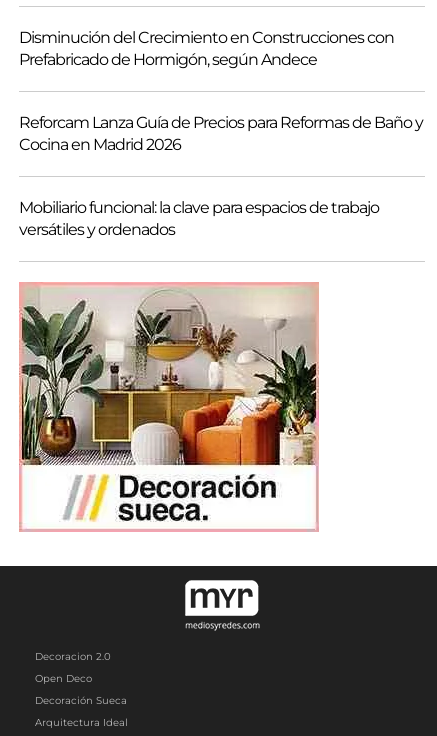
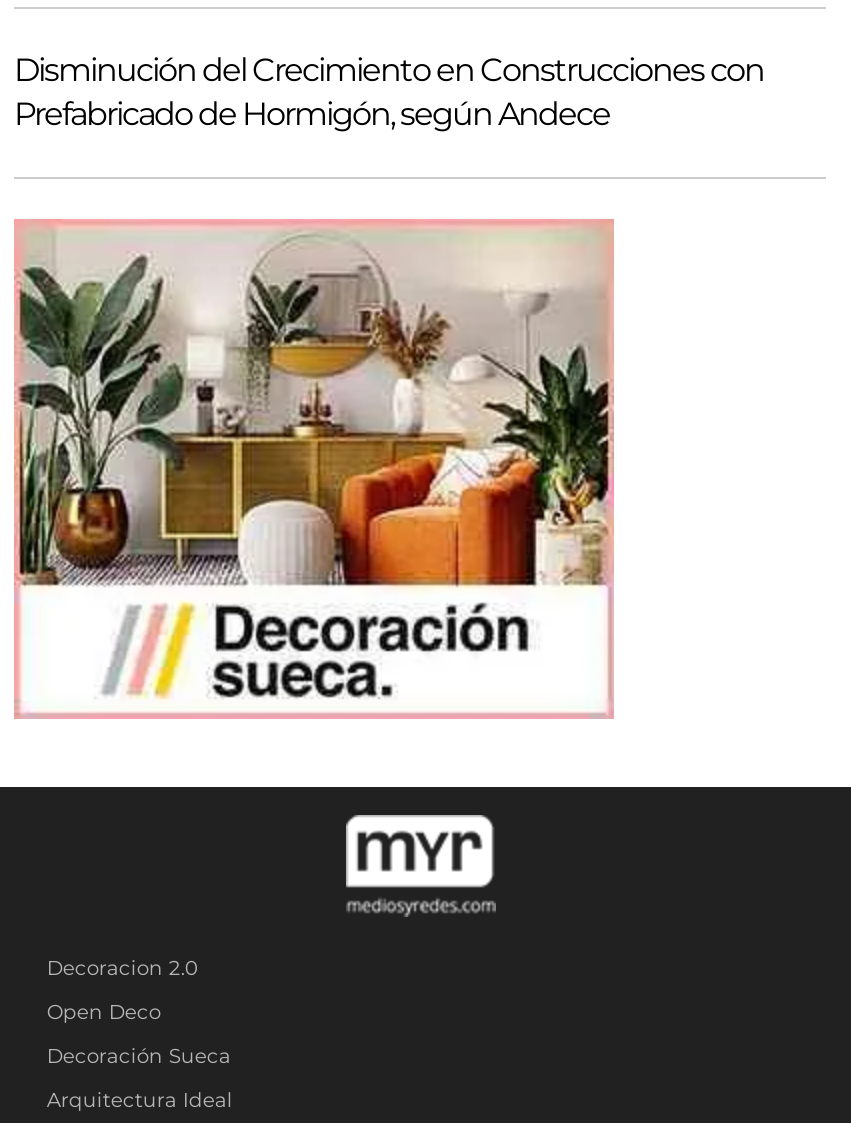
- Reforcam Lanza Guía de Precios para Reformas de Baño y
- Cocina en Madrid 2026
- Mobiliario funcional: la clave para espacios de trabajo
- versátiles y ordenados
